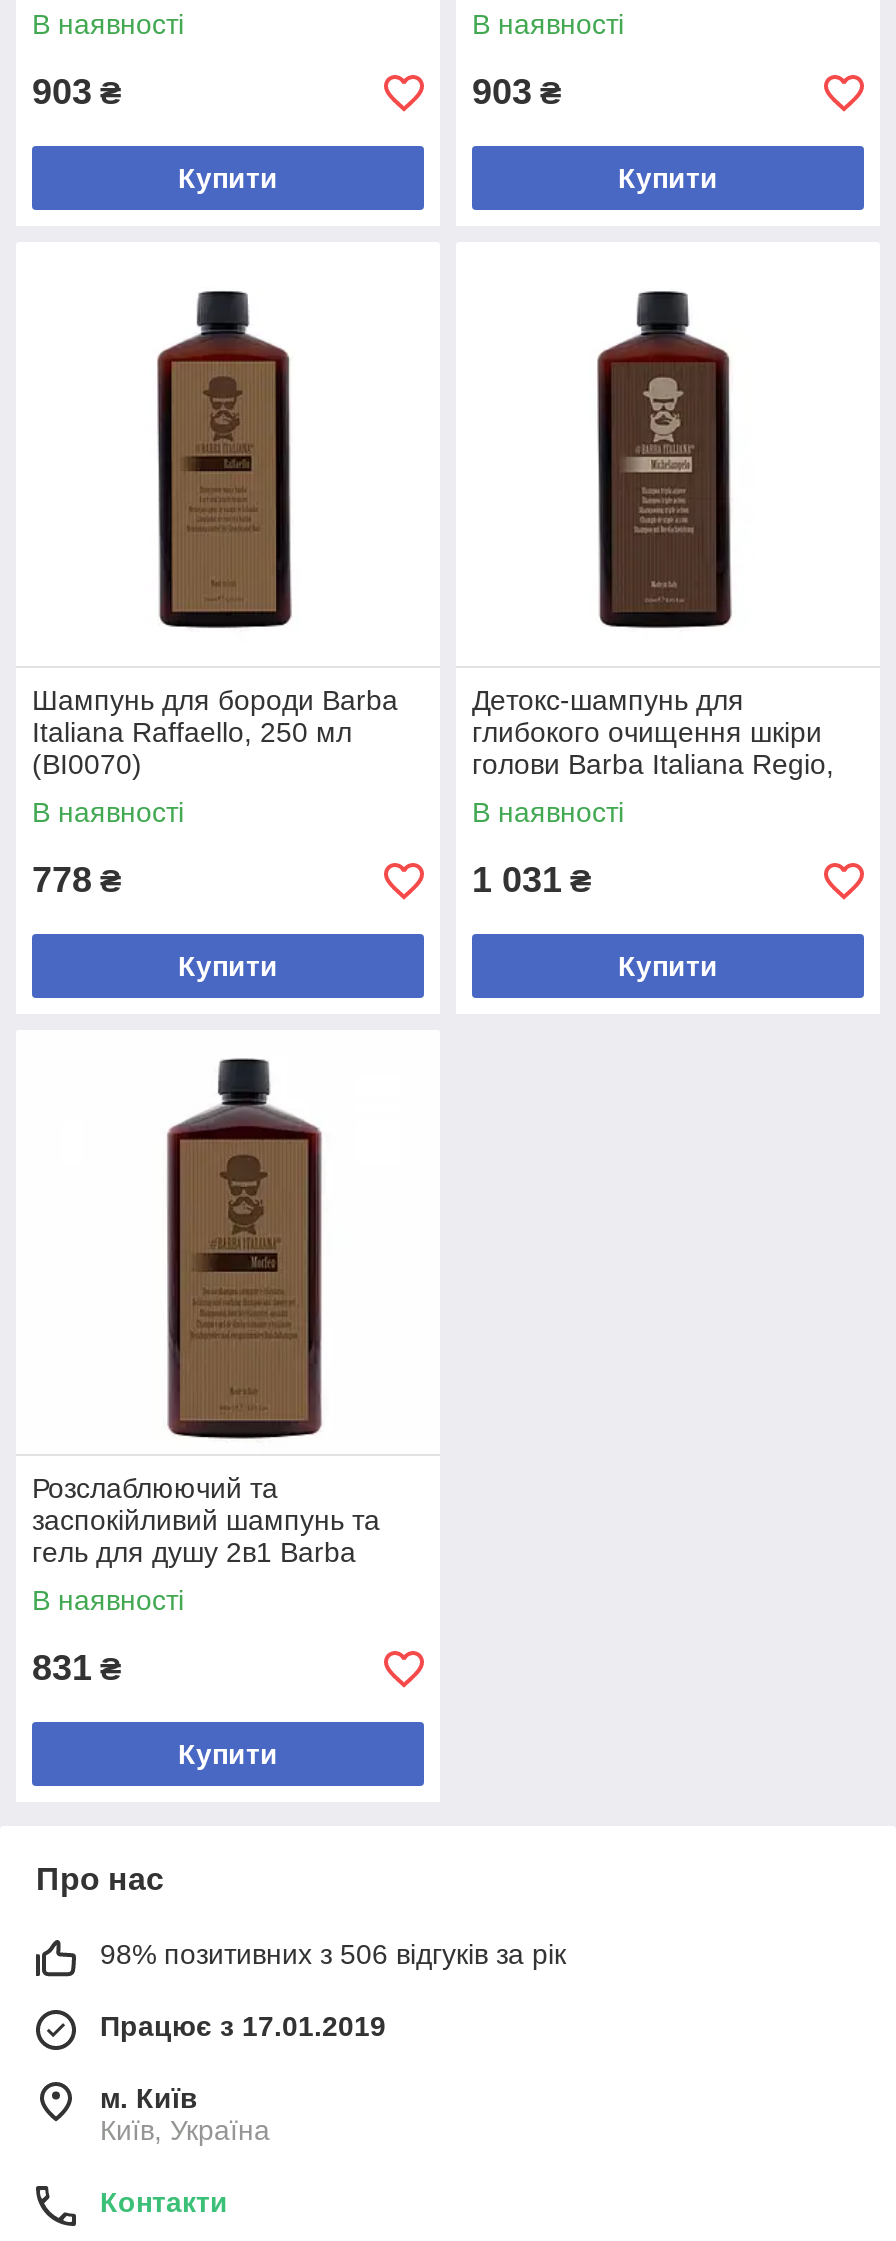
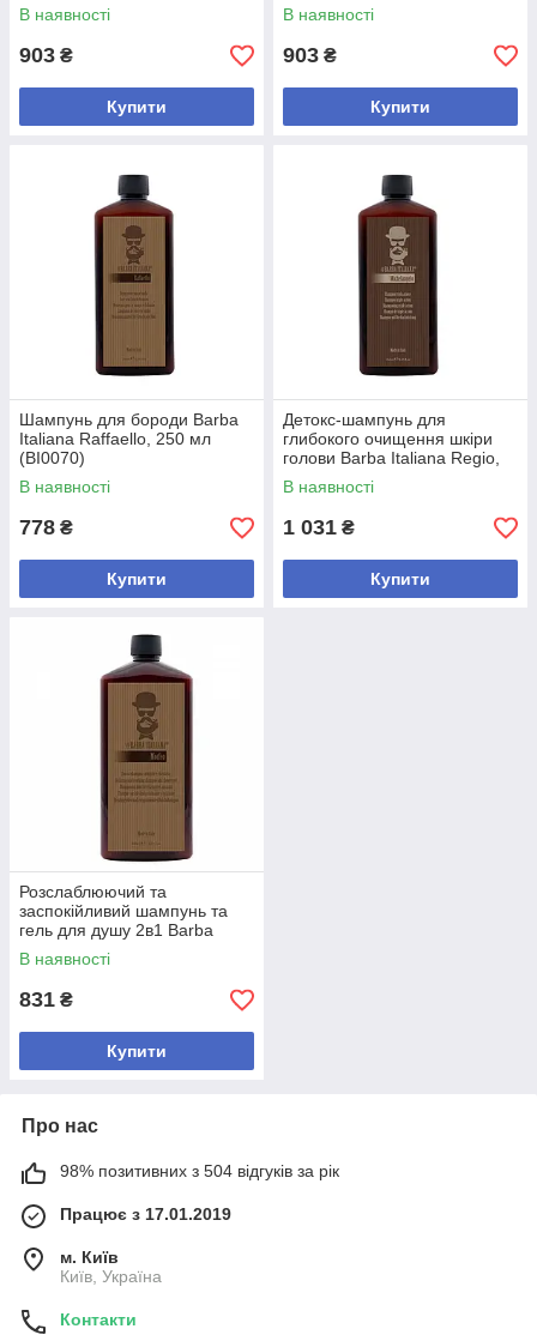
- 98% позитивних з 506 відгуків за рік
+ 98% позитивних з 504 відгуків за рік
